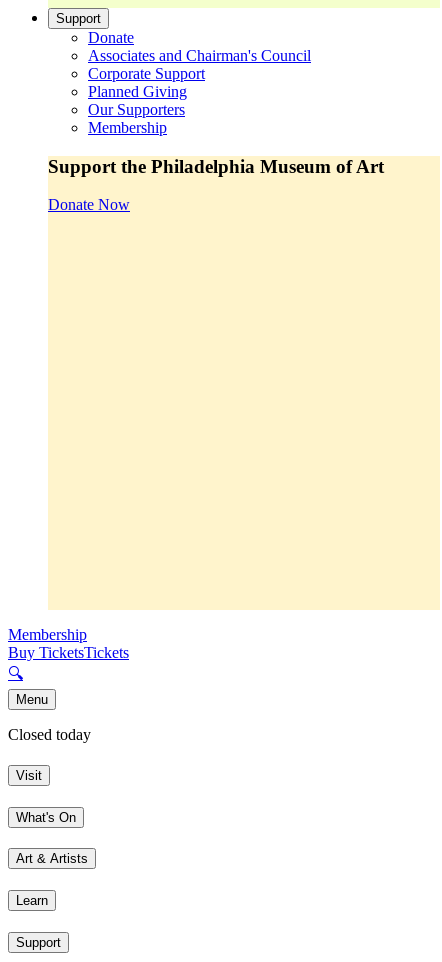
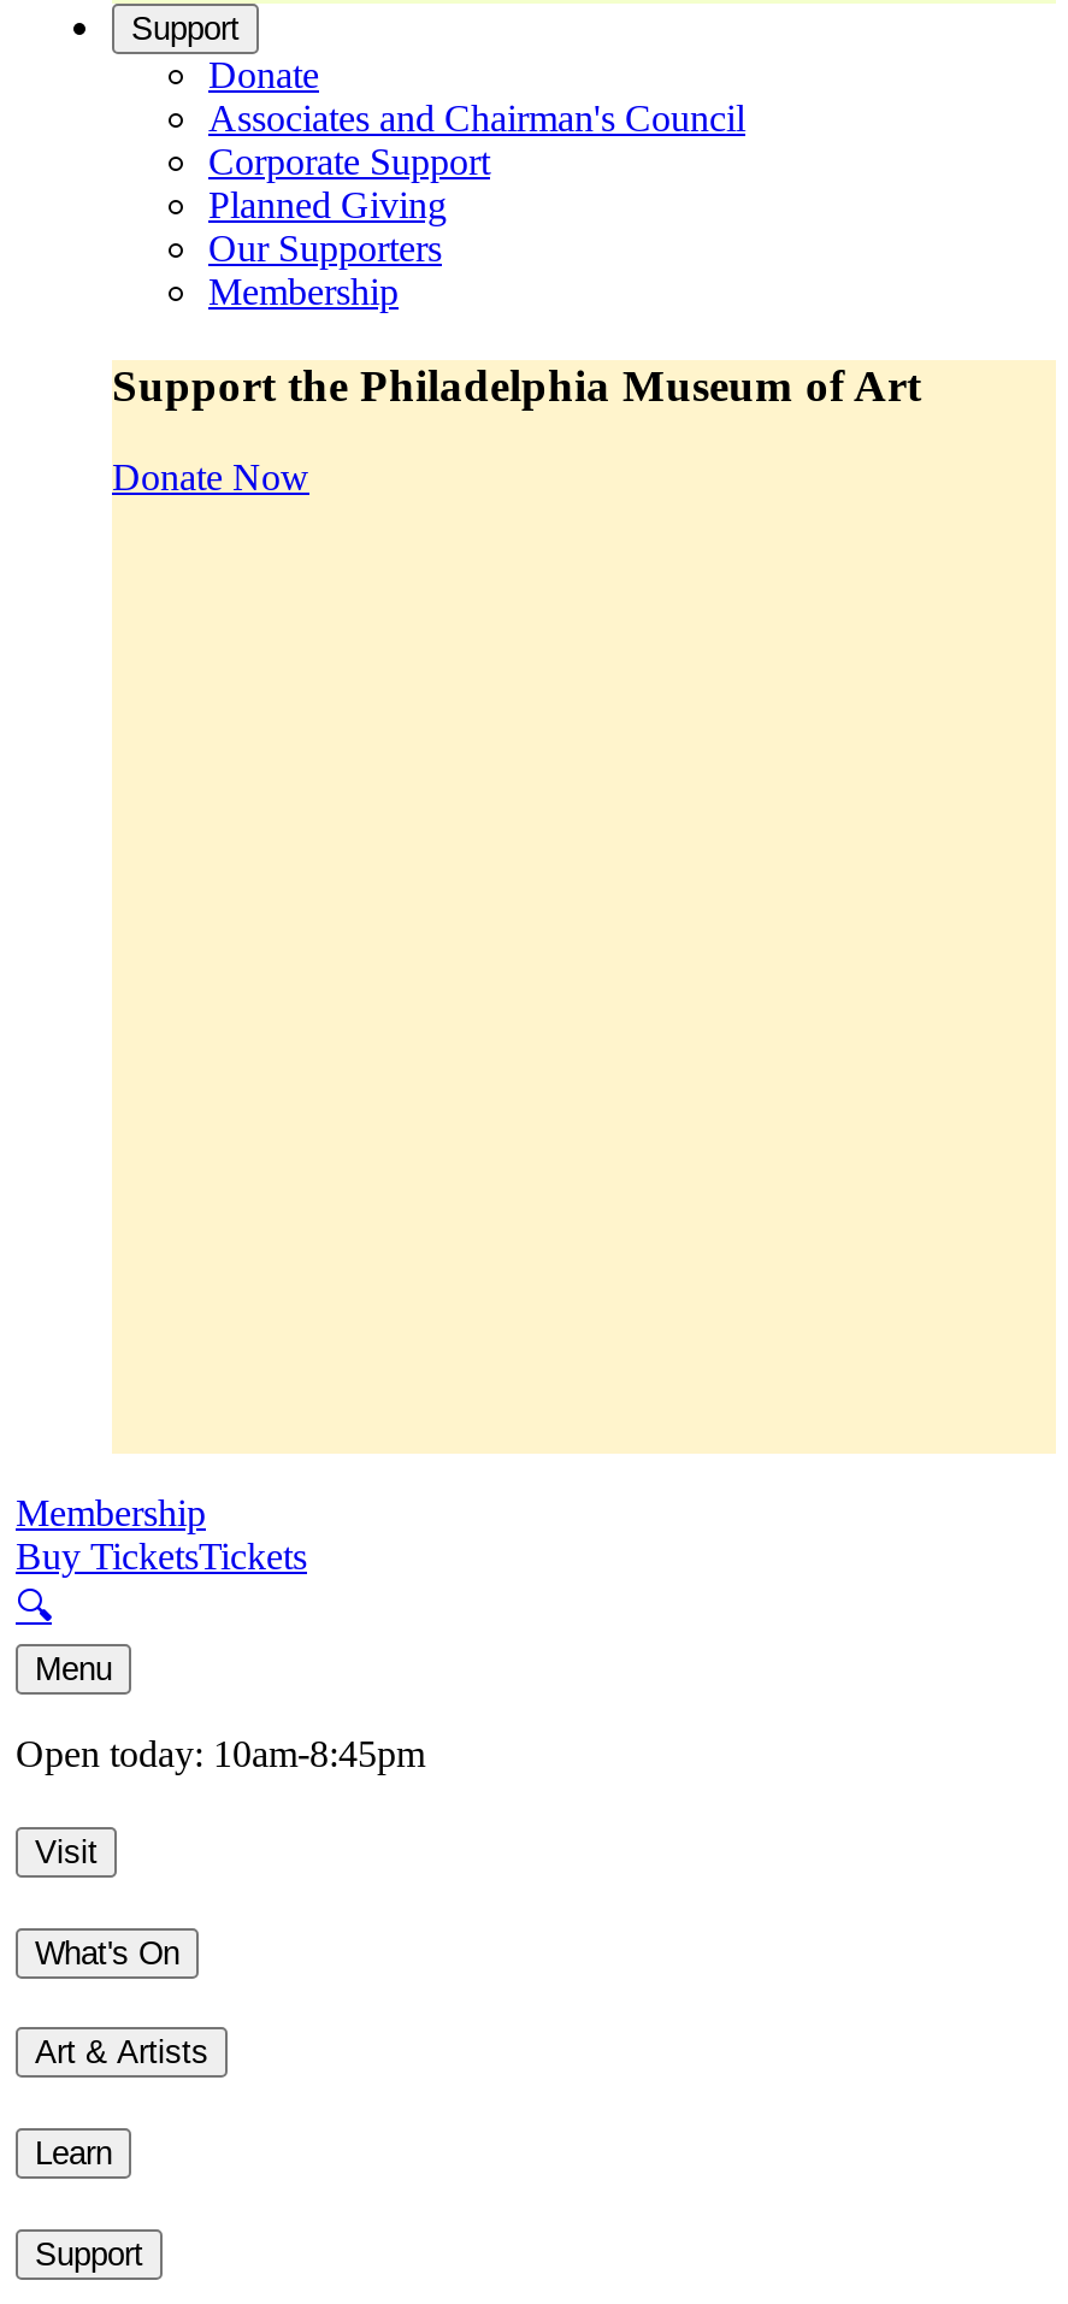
- Closed today
+ Open today: 10am-8:45pm
